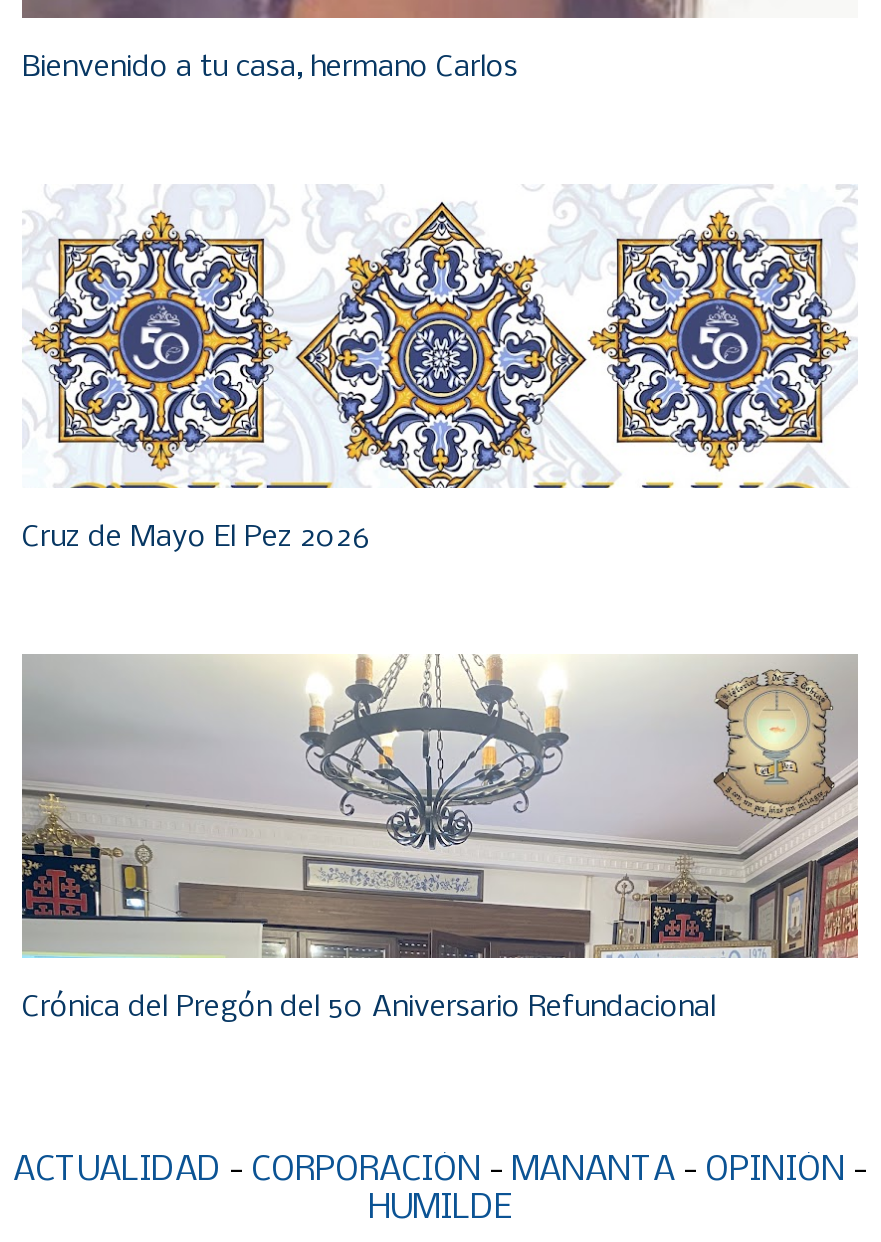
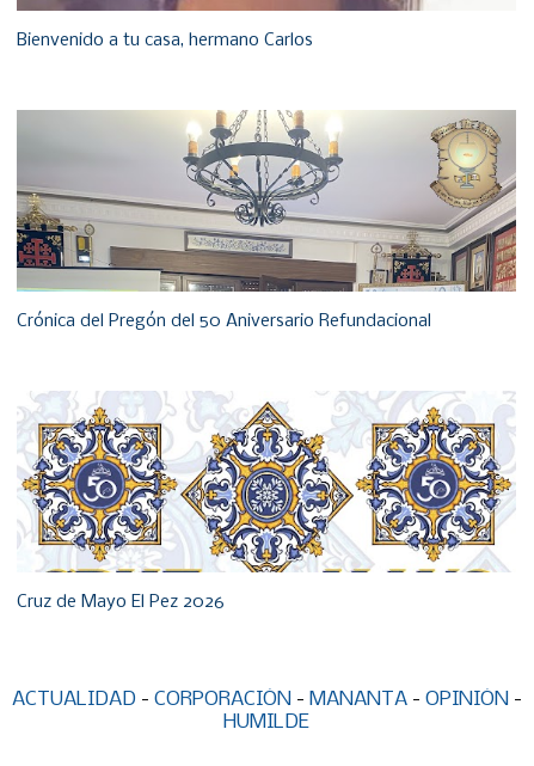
moved down: [image] | Cruz de Mayo El Pez 2026

moved up: [image] | Crónica del Pregón del 50 Aniversario Refundacional
